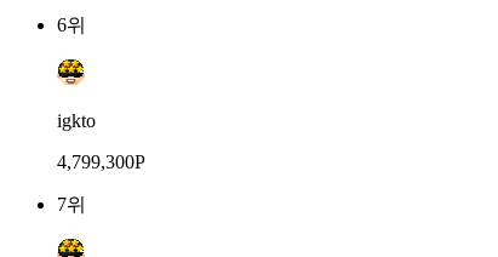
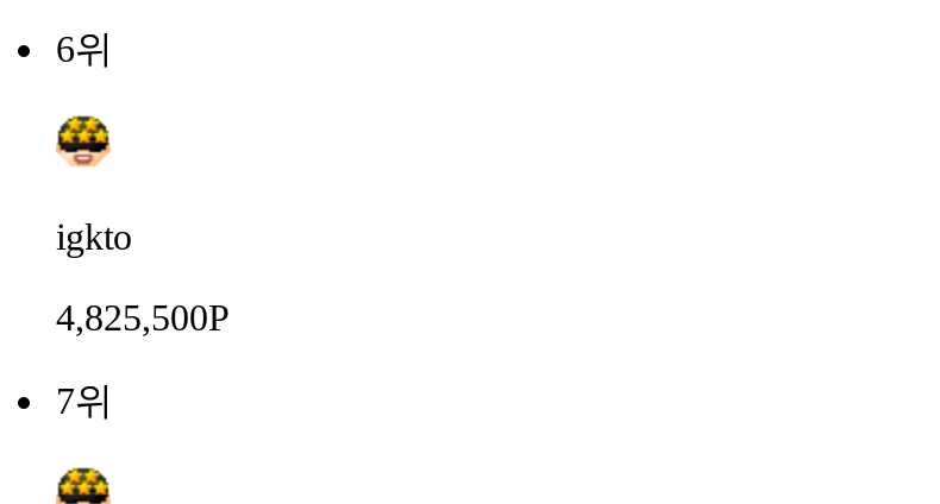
- 4,799,300P
+ 4,825,500P
